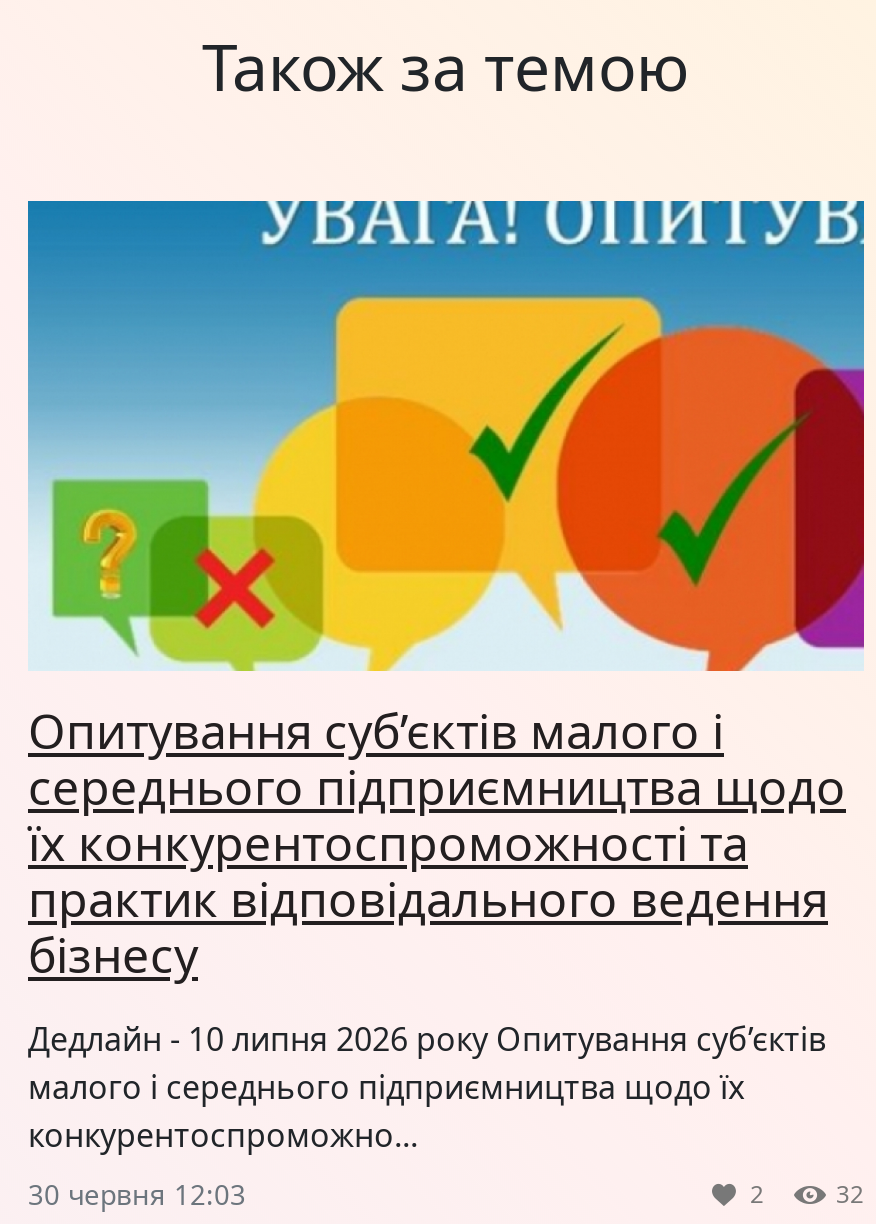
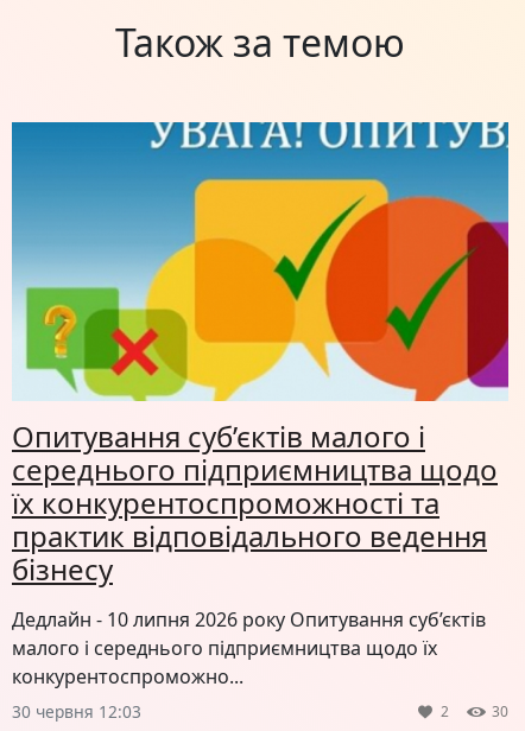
- 32
+ 30
